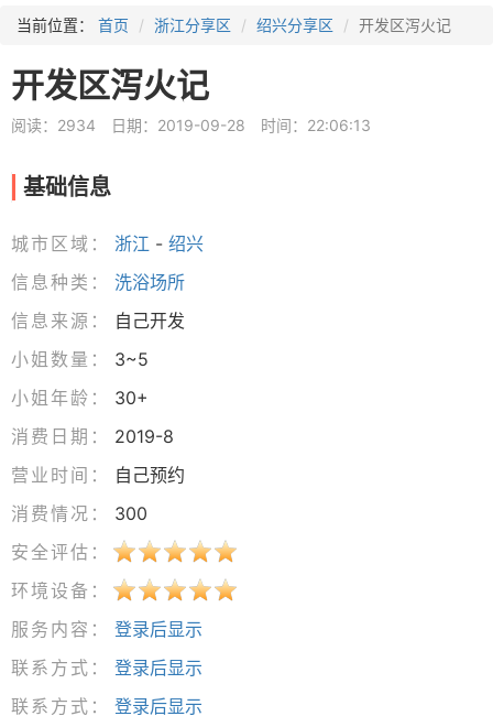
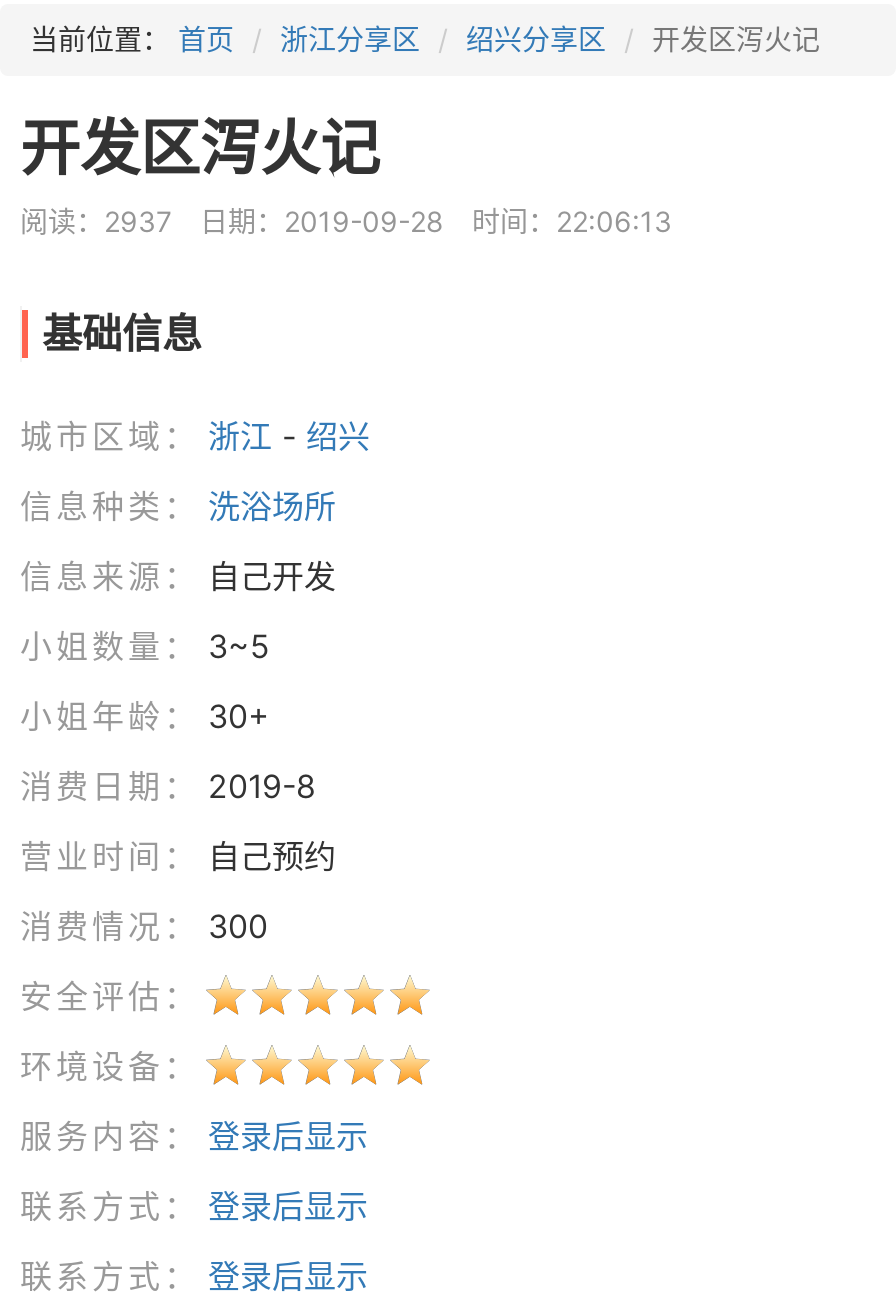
- 阅读：2934 日期：2019-09-28 时间：22:06:13
+ 阅读：2937 日期：2019-09-28 时间：22:06:13
